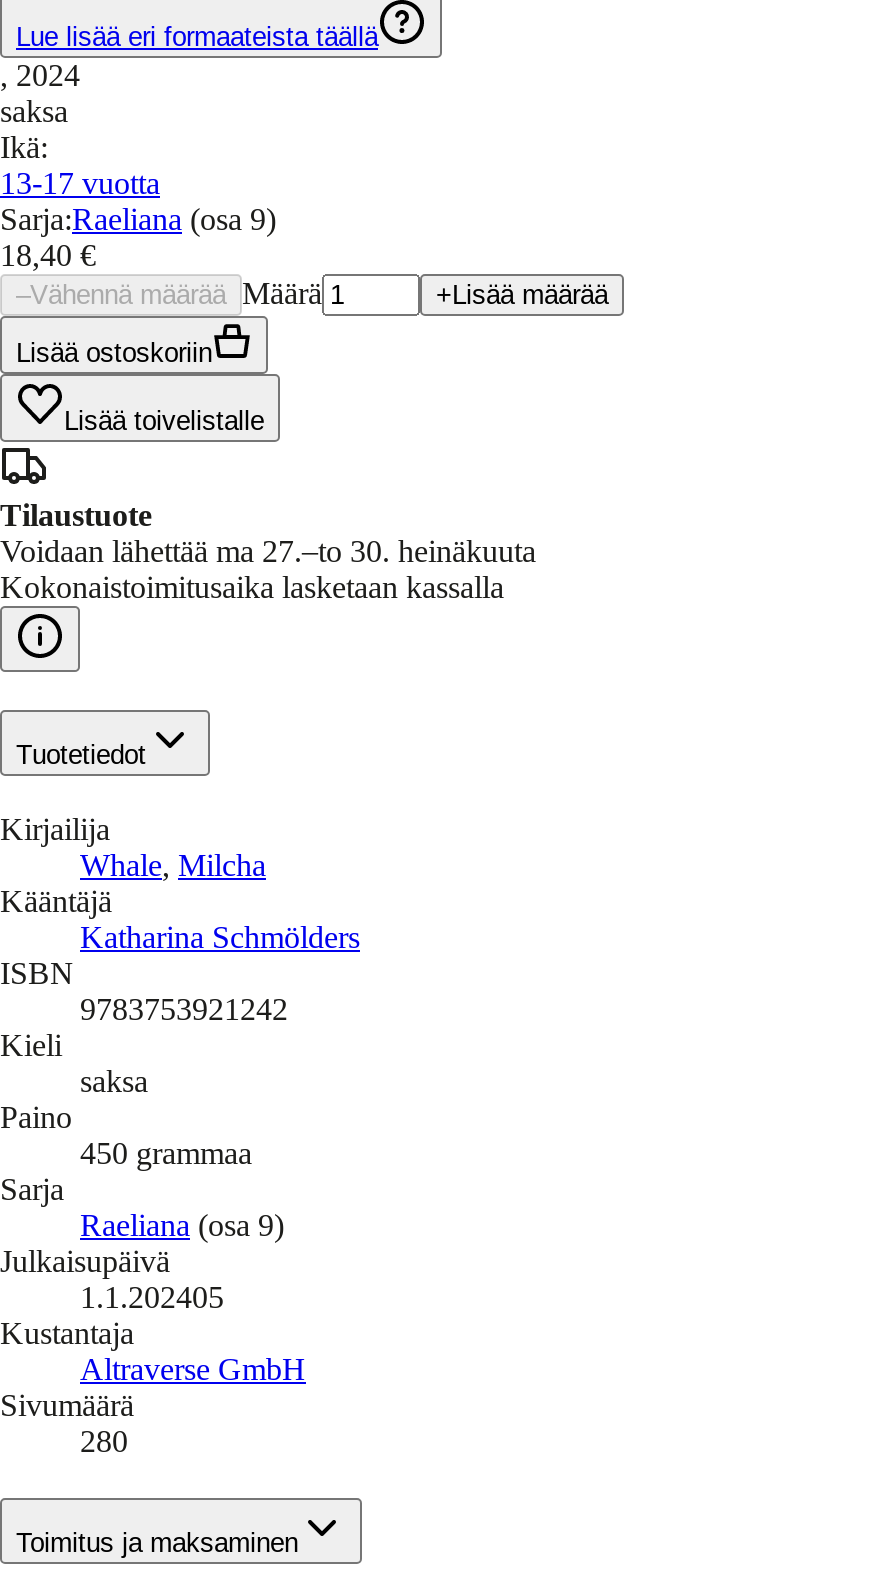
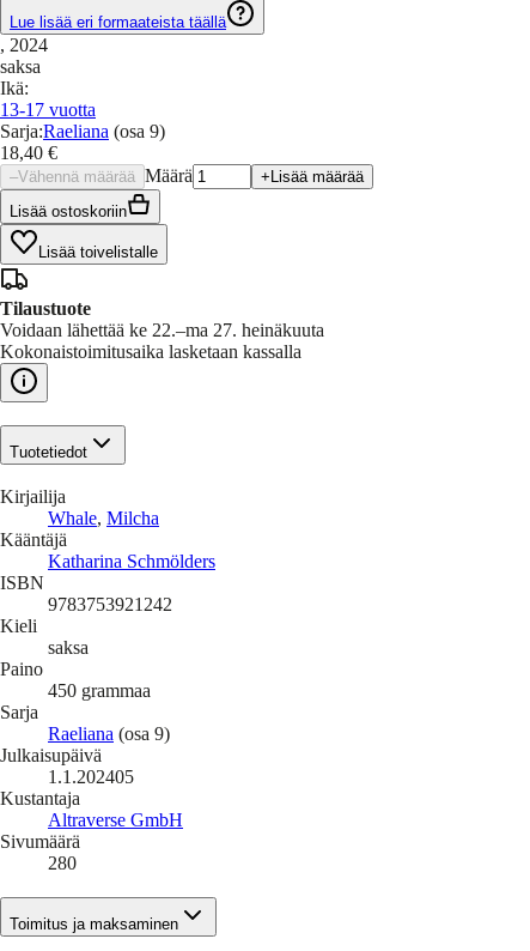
- Voidaan lähettää ma 27.–to 30. heinäkuuta
+ Voidaan lähettää ke 22.–ma 27. heinäkuuta
